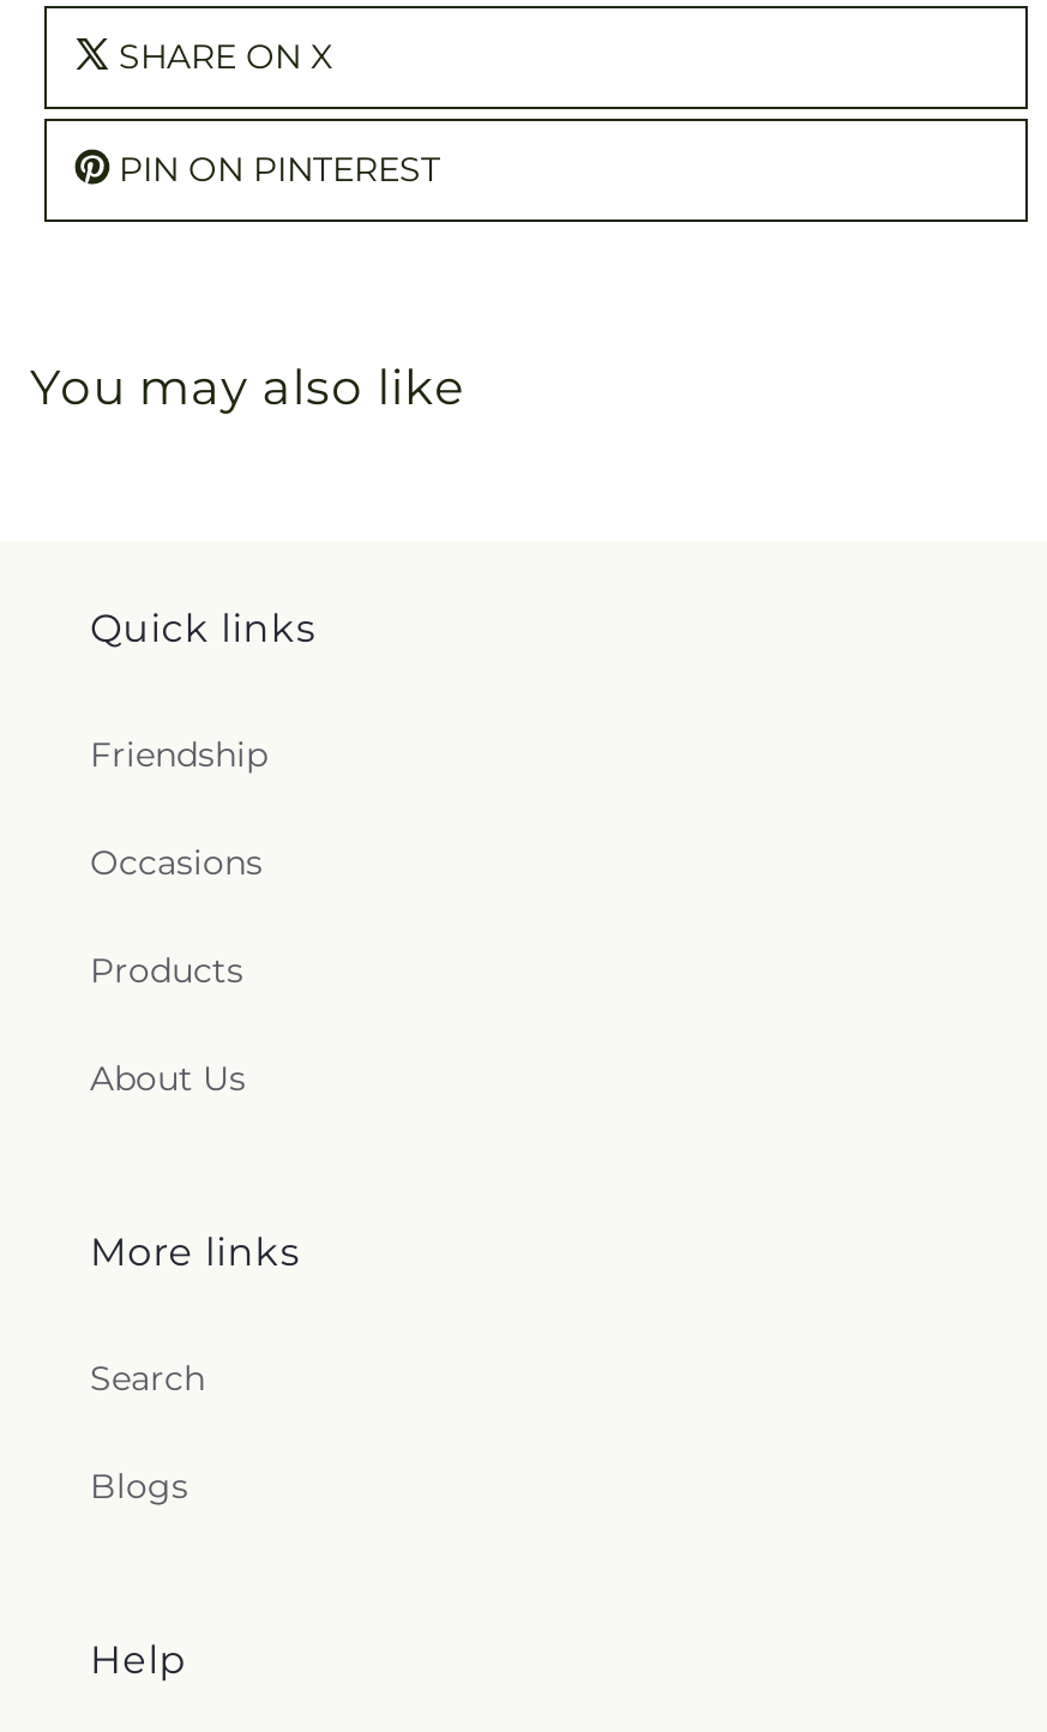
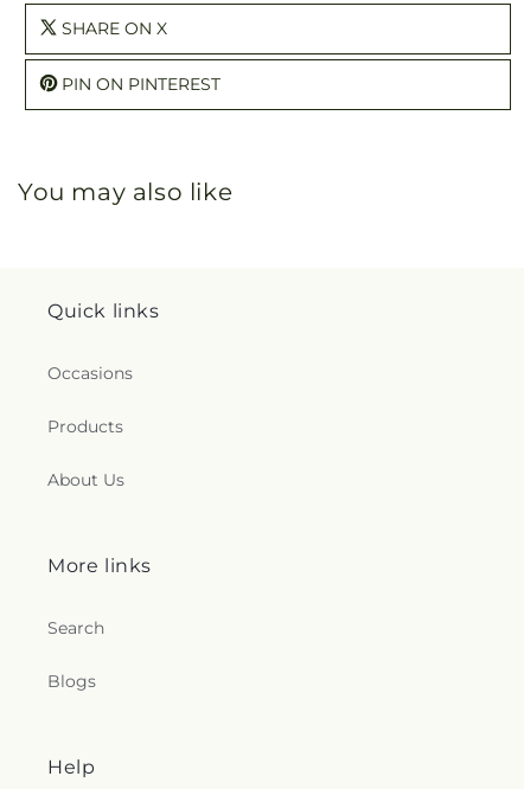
- Friendship
